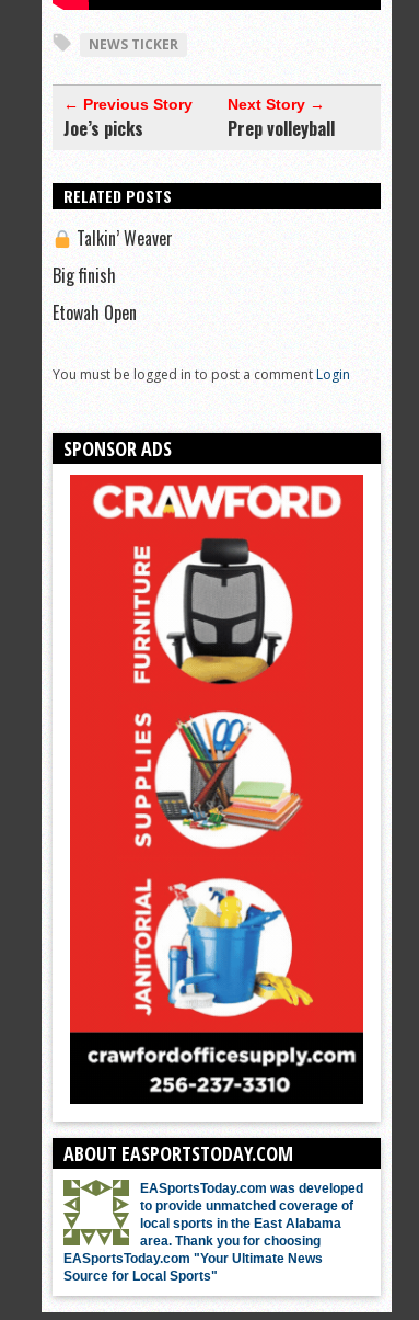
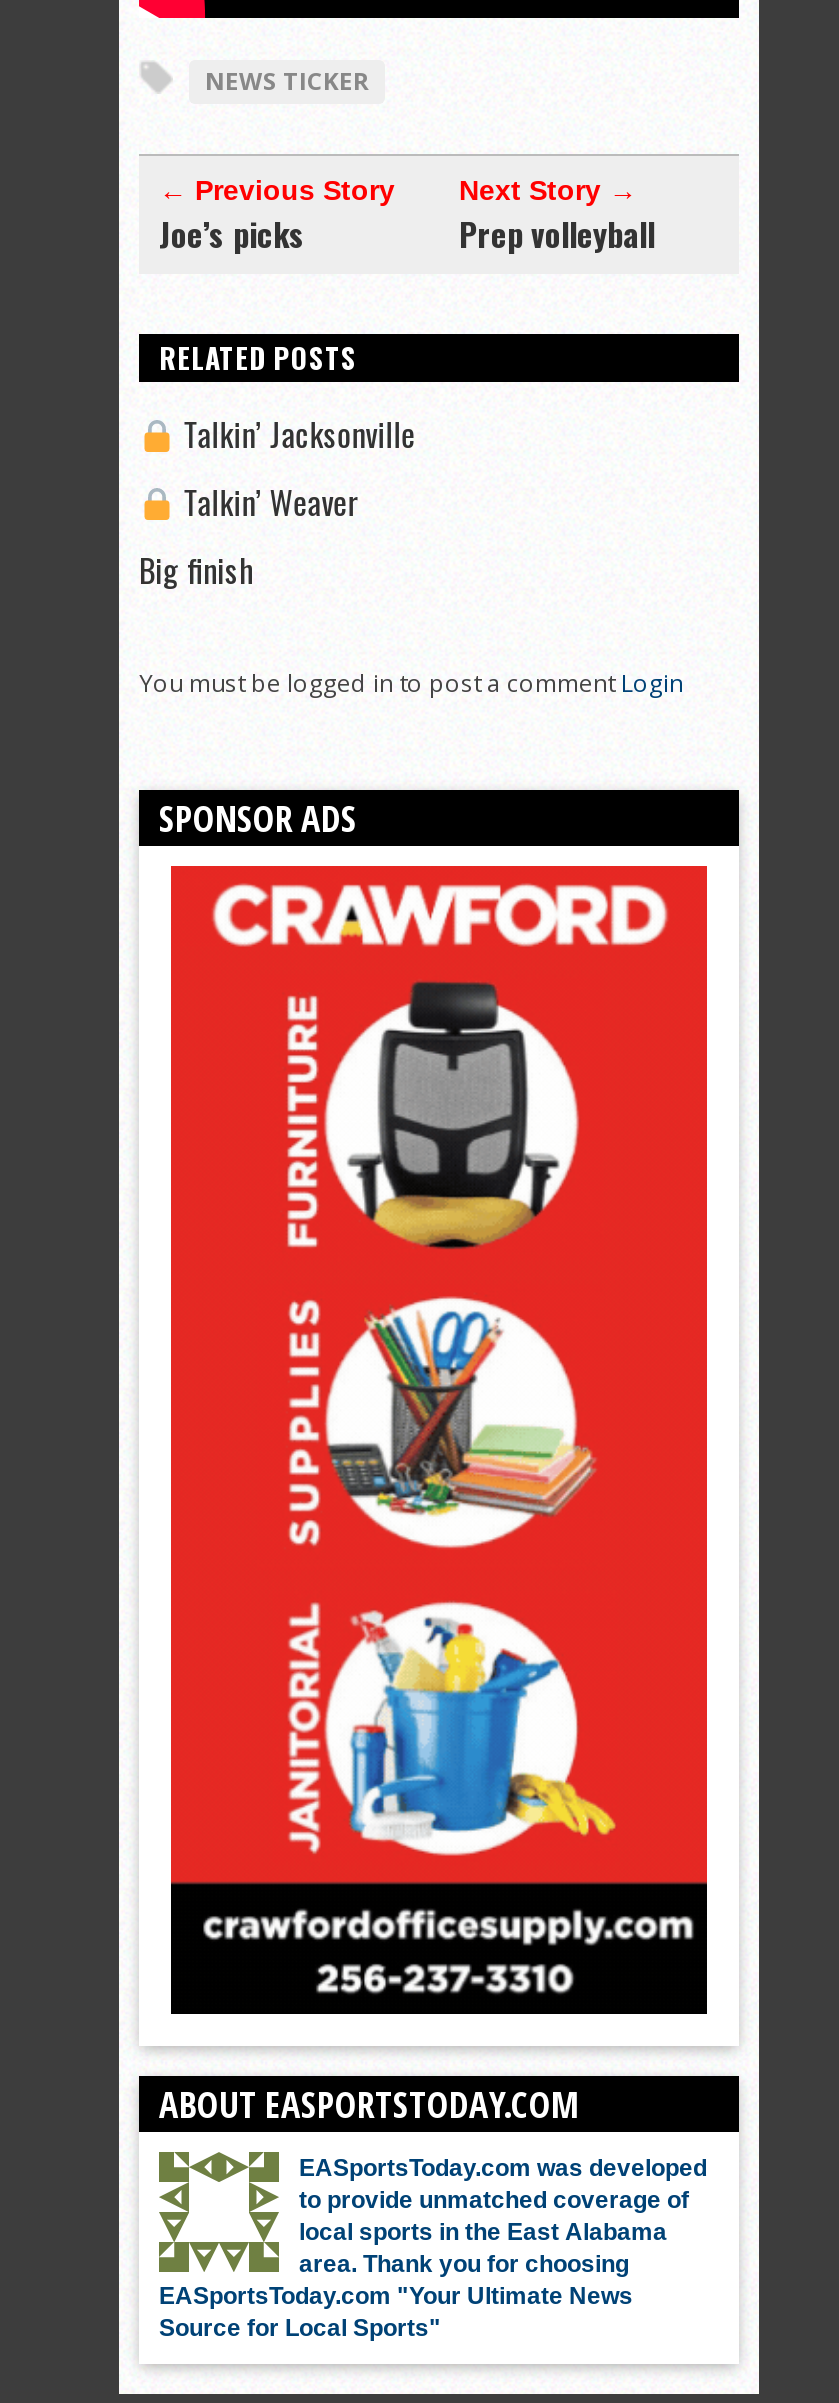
+ Talkin’ Jacksonville

moved down: Talkin’ Weaver | Big finish

- Etowah Open
